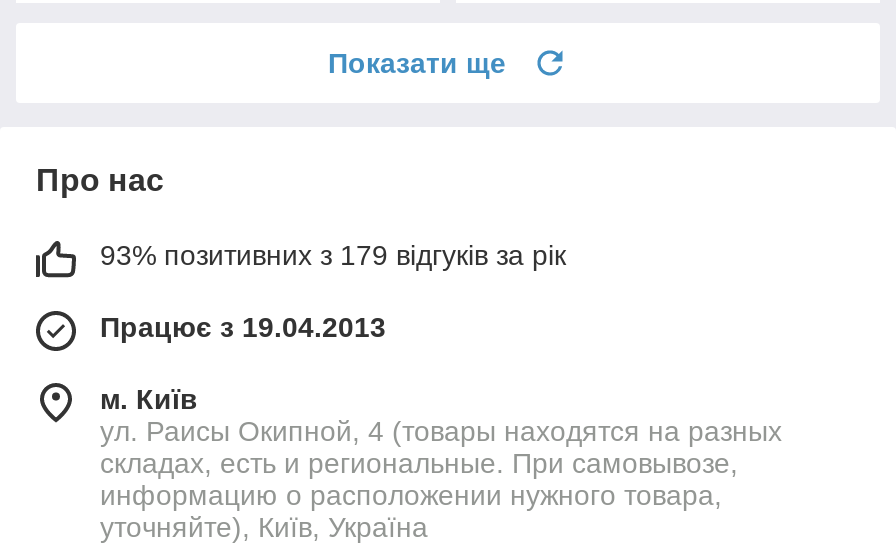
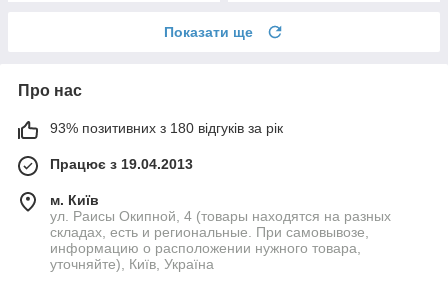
- 93% позитивних з 179 відгуків за рік
+ 93% позитивних з 180 відгуків за рік
